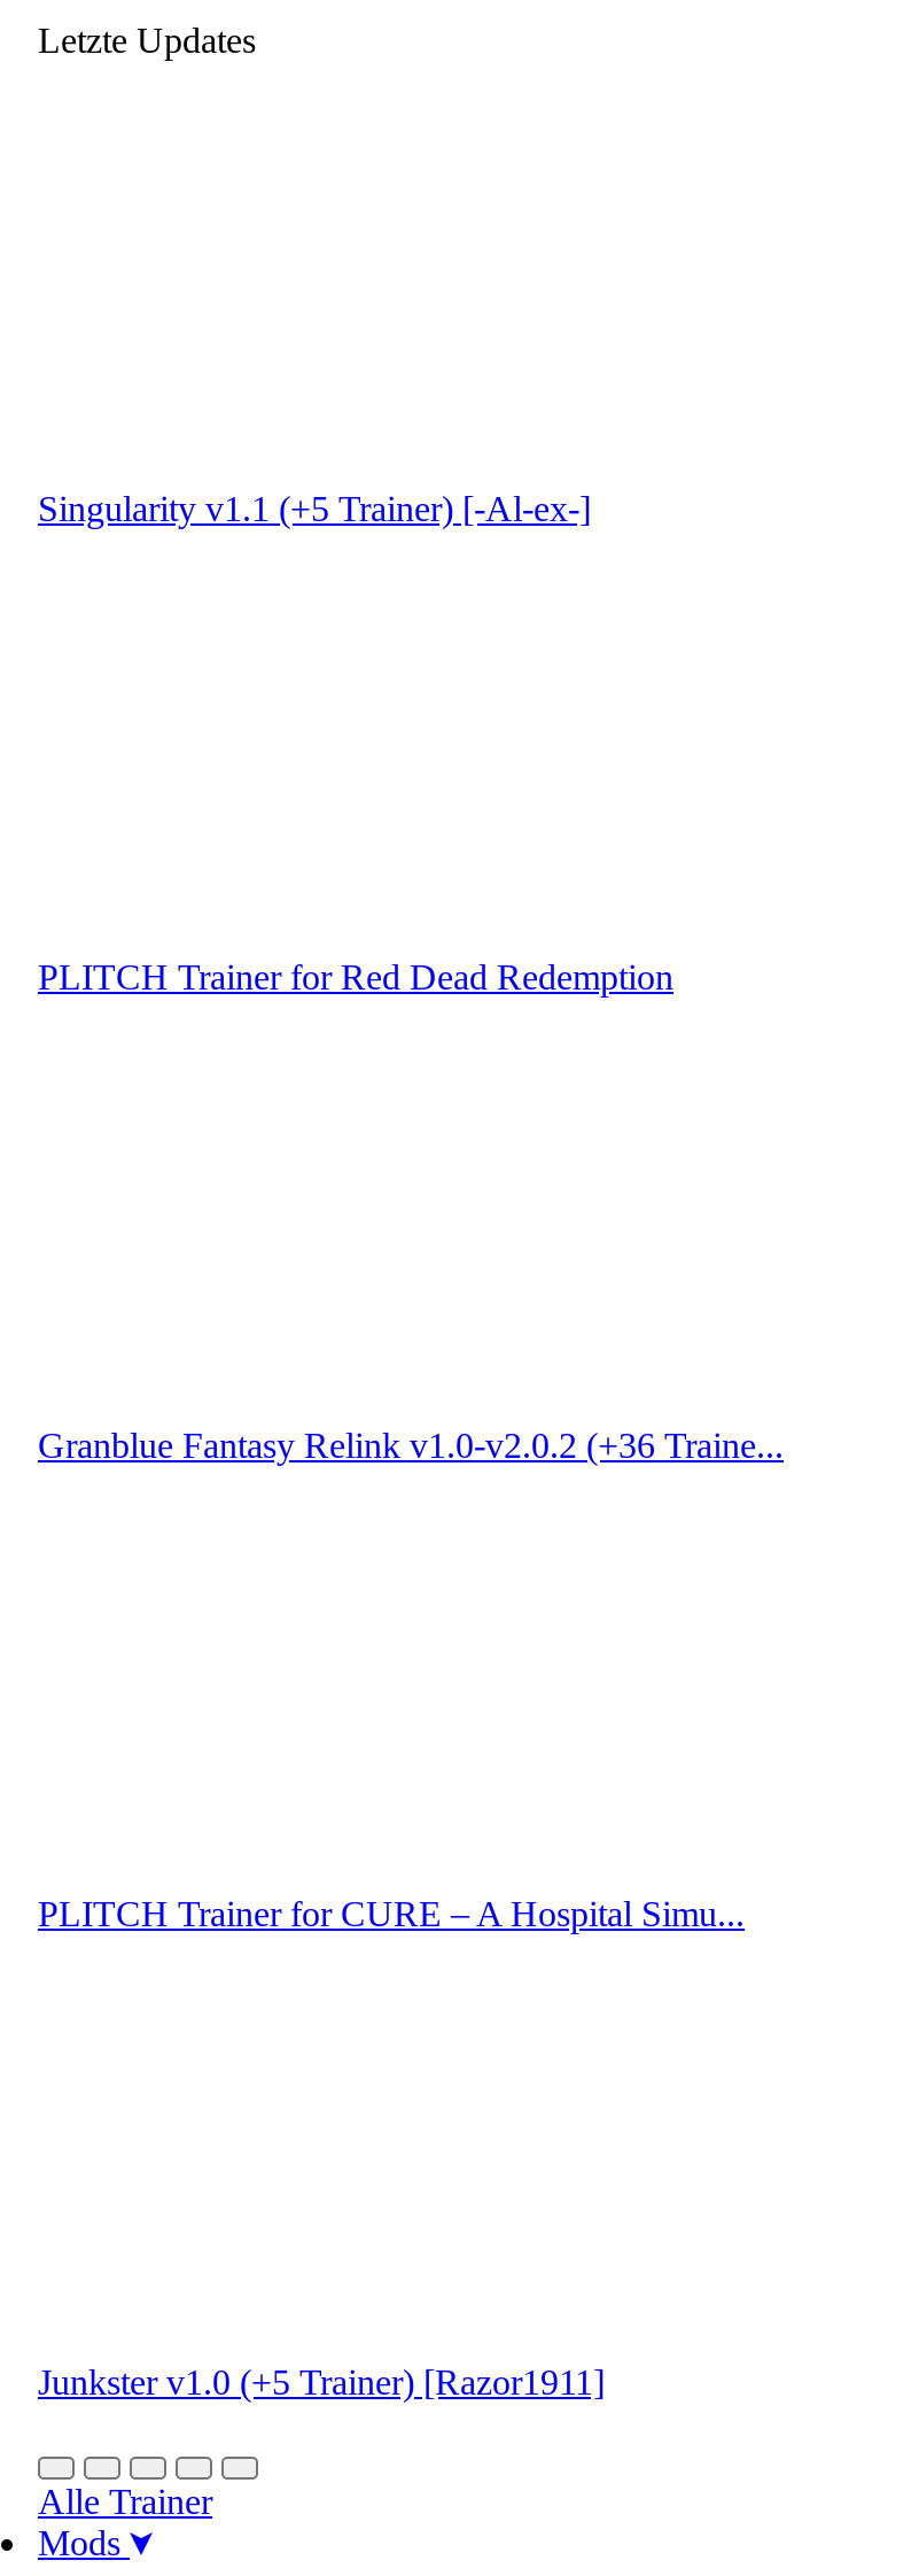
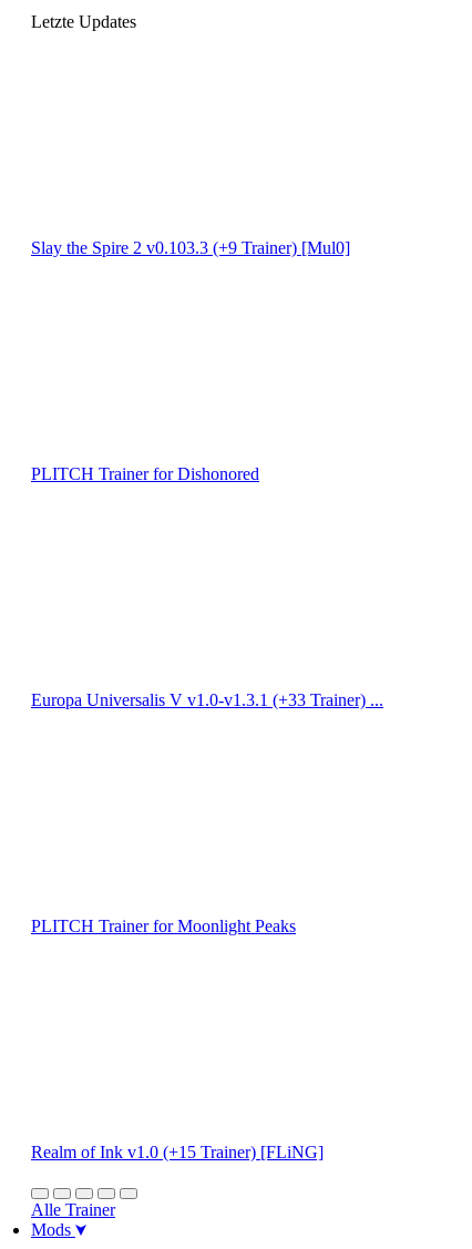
- Singularity v1.1 (+5 Trainer) [-Al-ex-]
+ Slay the Spire 2 v0.103.3 (+9 Trainer) [Mul0]

- PLITCH Trainer for Red Dead Redemption
+ PLITCH Trainer for Dishonored

- Granblue Fantasy Relink v1.0-v2.0.2 (+36 Traine...
+ Europa Universalis V v1.0-v1.3.1 (+33 Trainer) ...

- PLITCH Trainer for CURE – A Hospital Simu...
+ PLITCH Trainer for Moonlight Peaks

- Junkster v1.0 (+5 Trainer) [Razor1911]
+ Realm of Ink v1.0 (+15 Trainer) [FLiNG]
